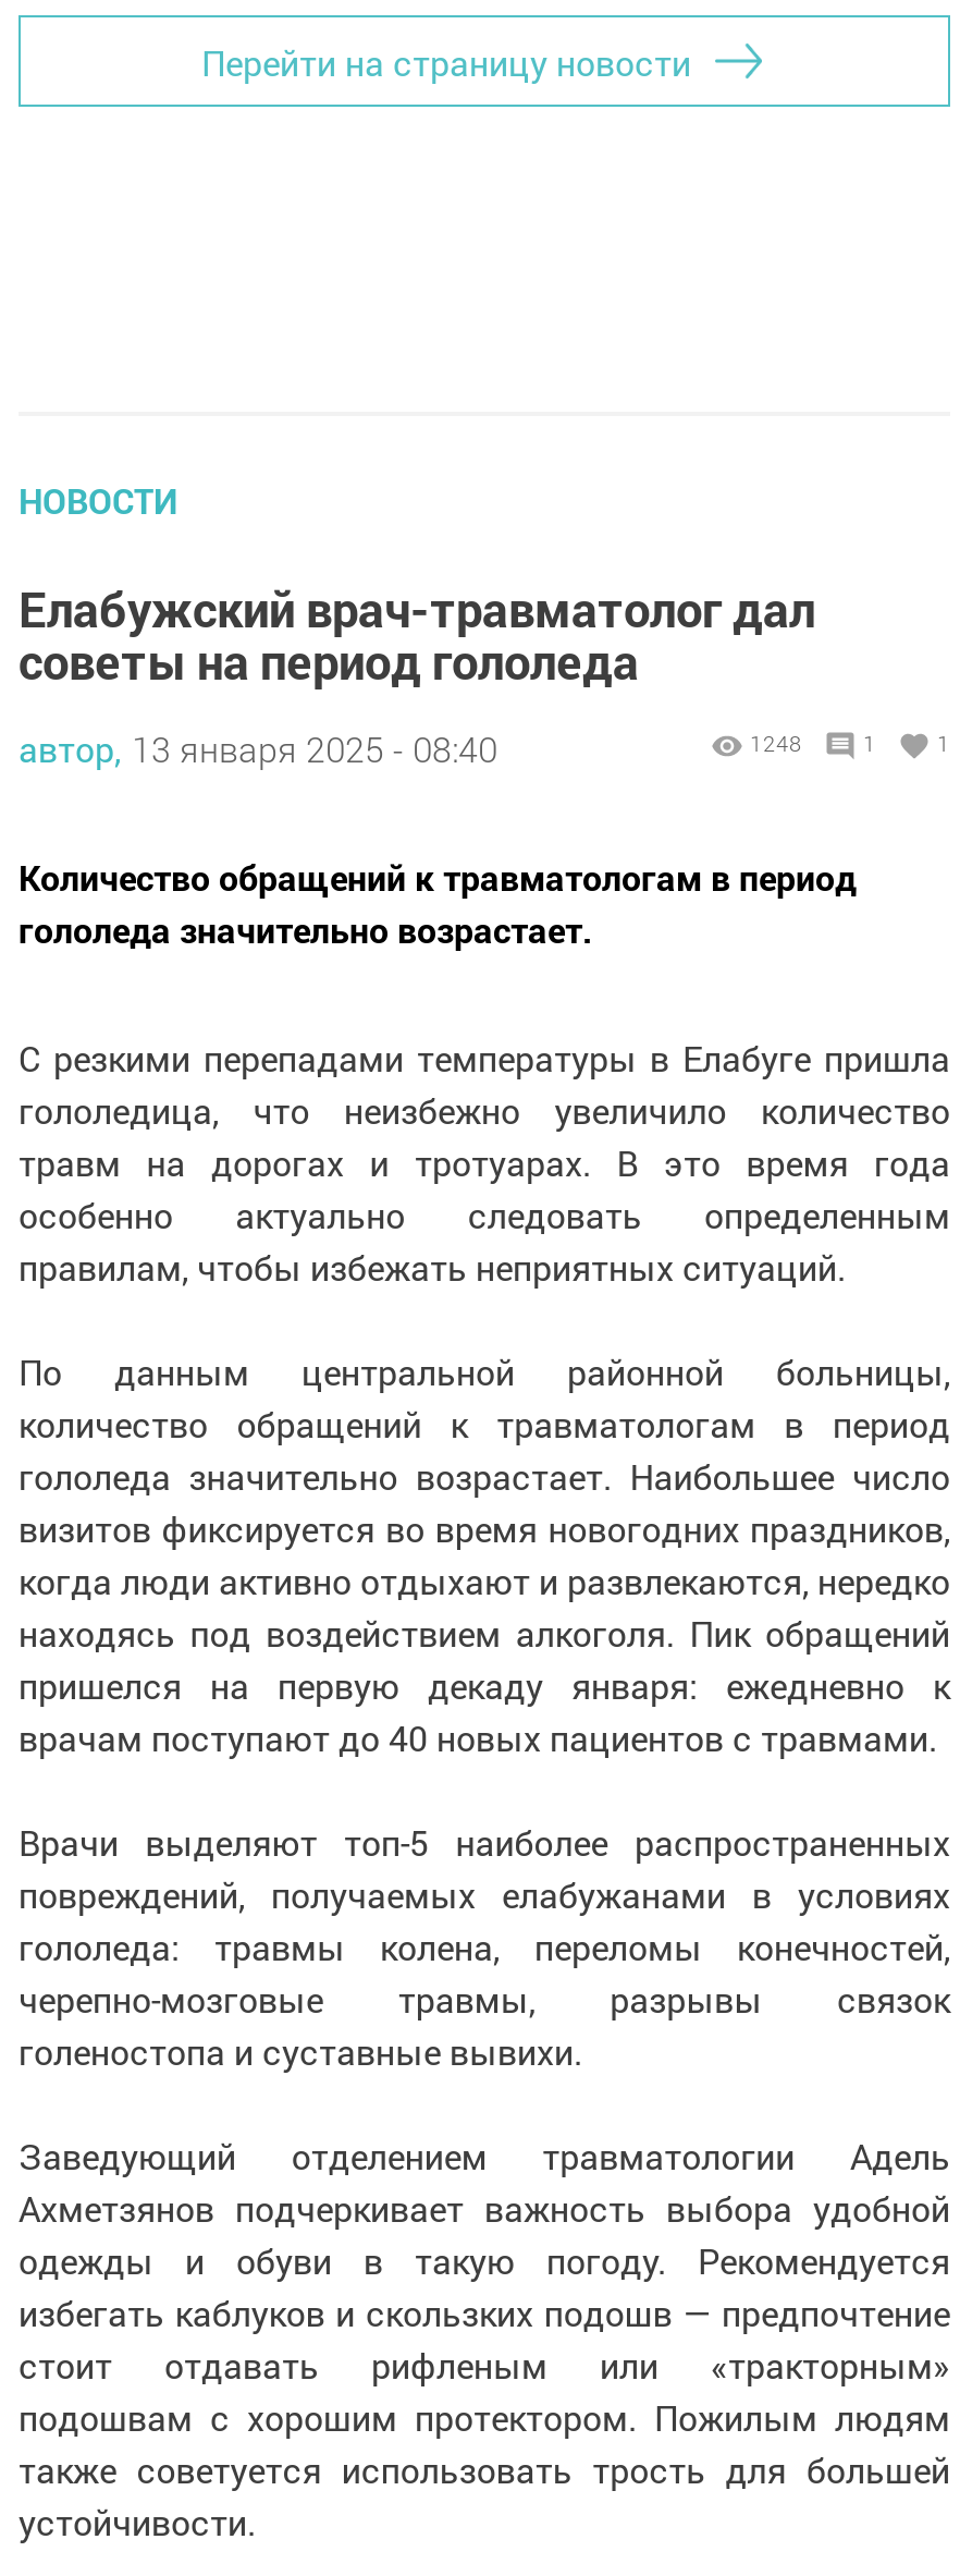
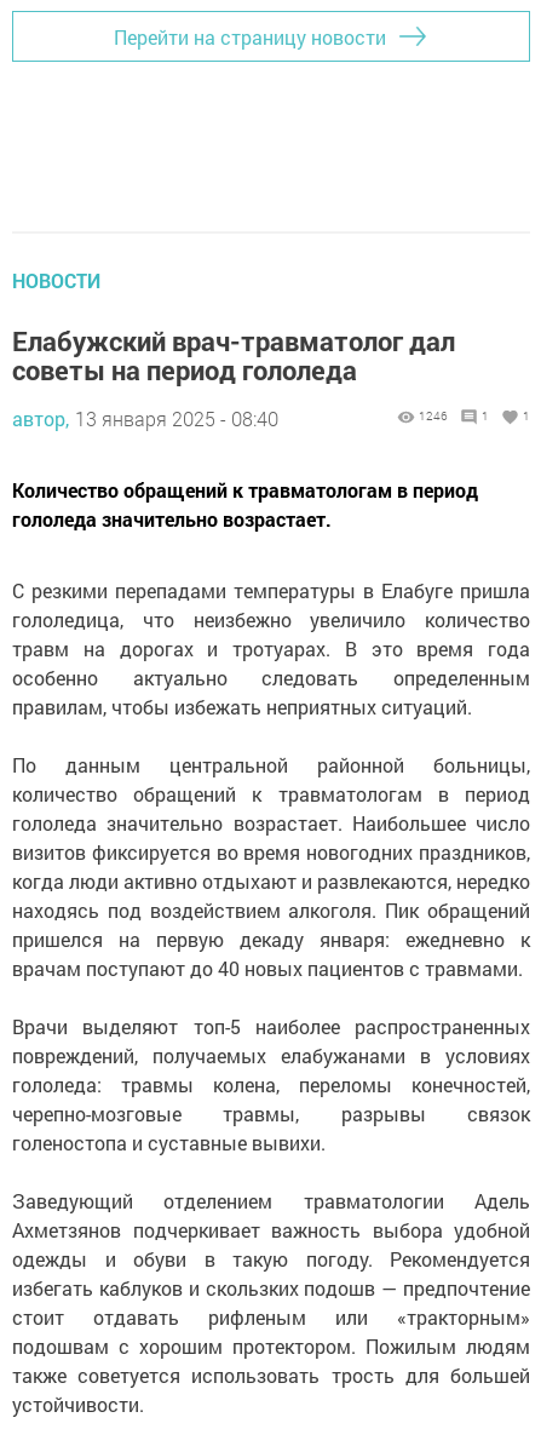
- 1248
+ 1246
